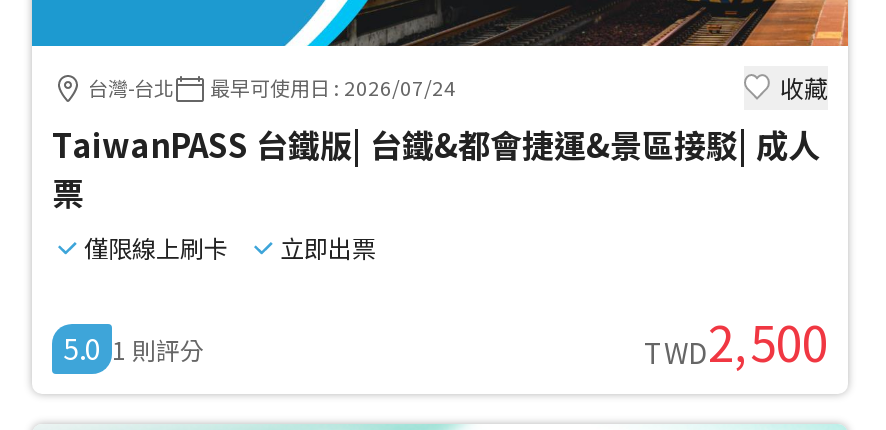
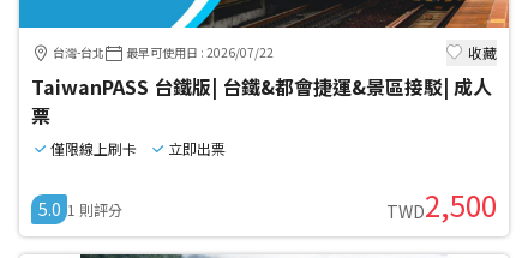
- 最早可使用日: 2026/07/24
+ 最早可使用日: 2026/07/22
